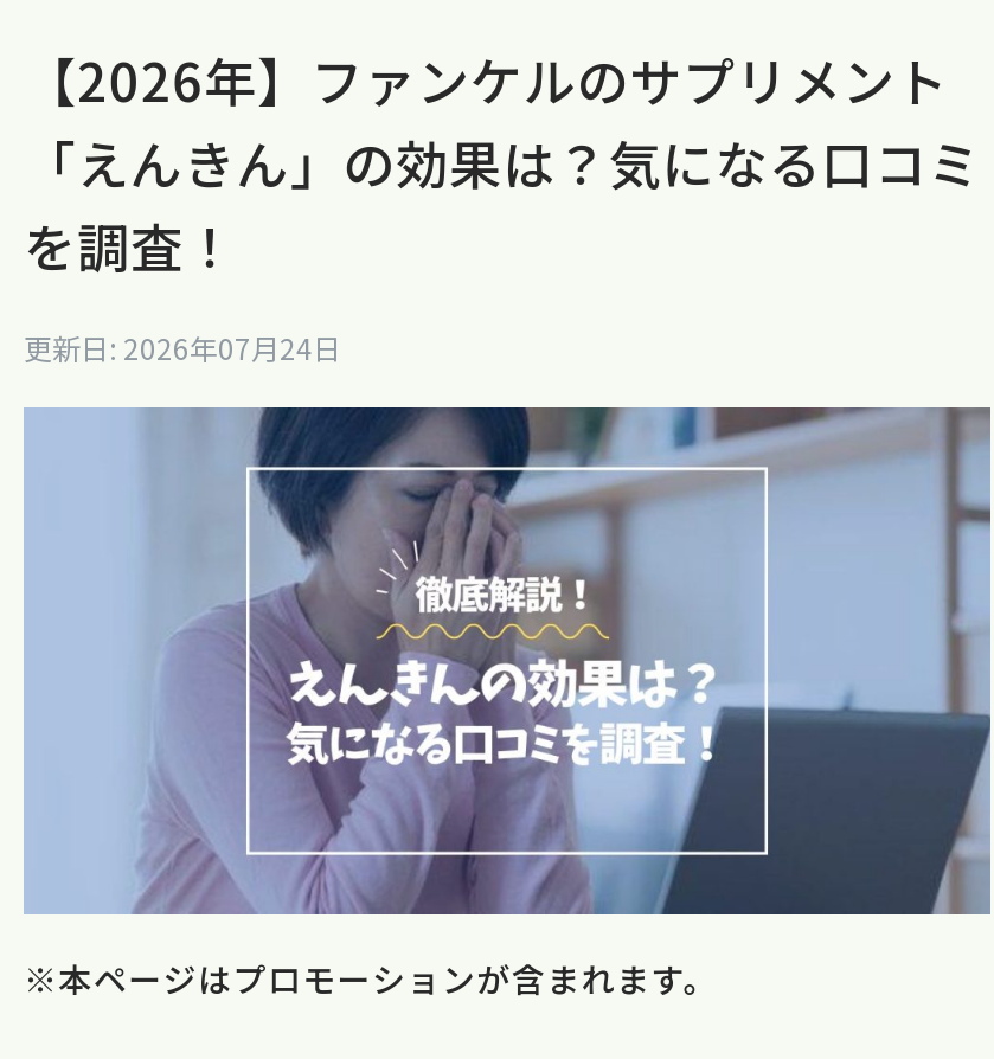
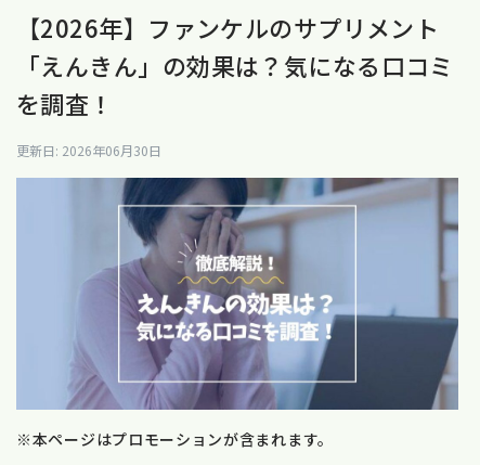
- 更新日: 2026年07月24日
+ 更新日: 2026年06月30日
